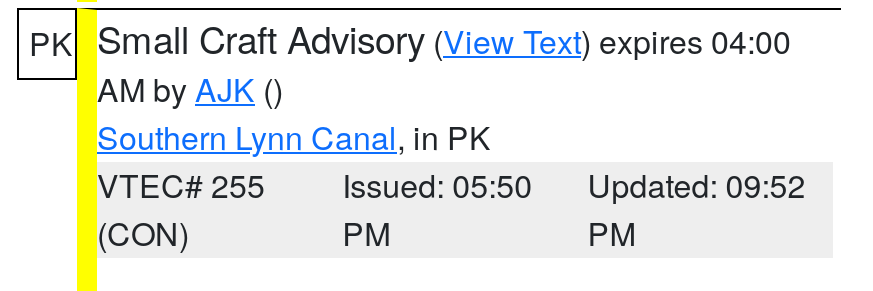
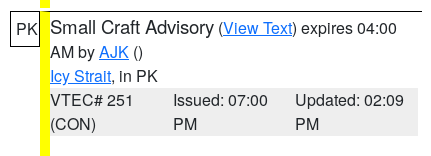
- Southern Lynn Canal, in PK
- VTEC# 255
+ Icy Strait, in PK
+ VTEC# 251

- Issued: 05:50
+ Issued: 07:00

- Updated: 09:52
+ Updated: 02:09
